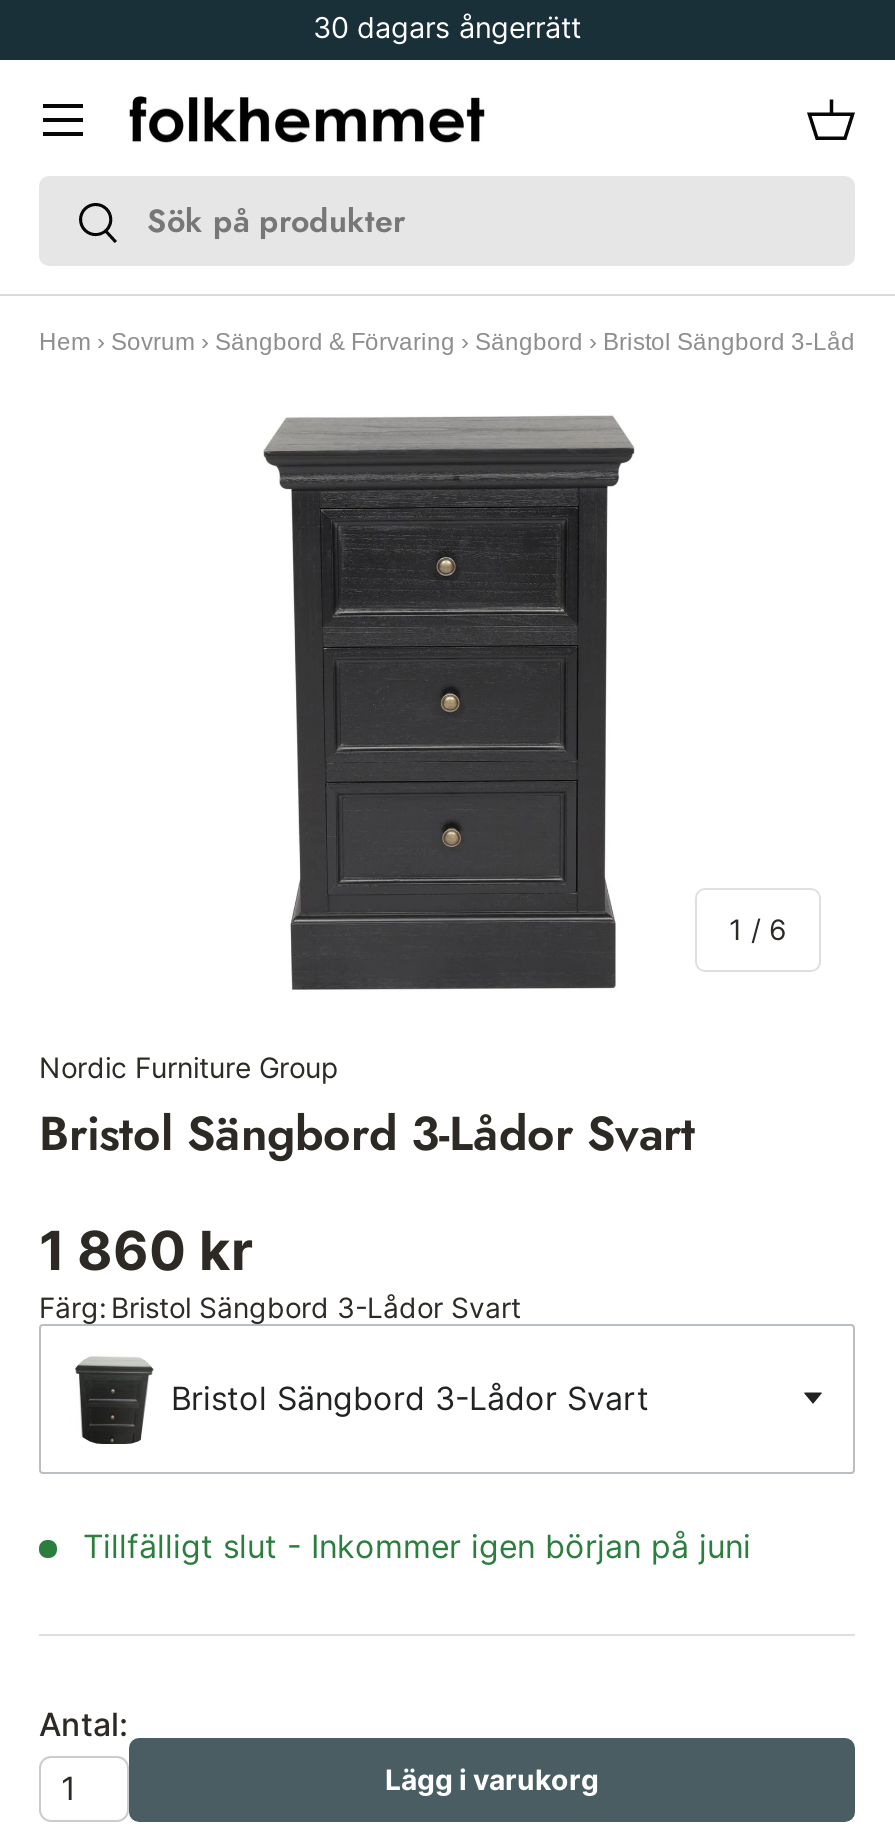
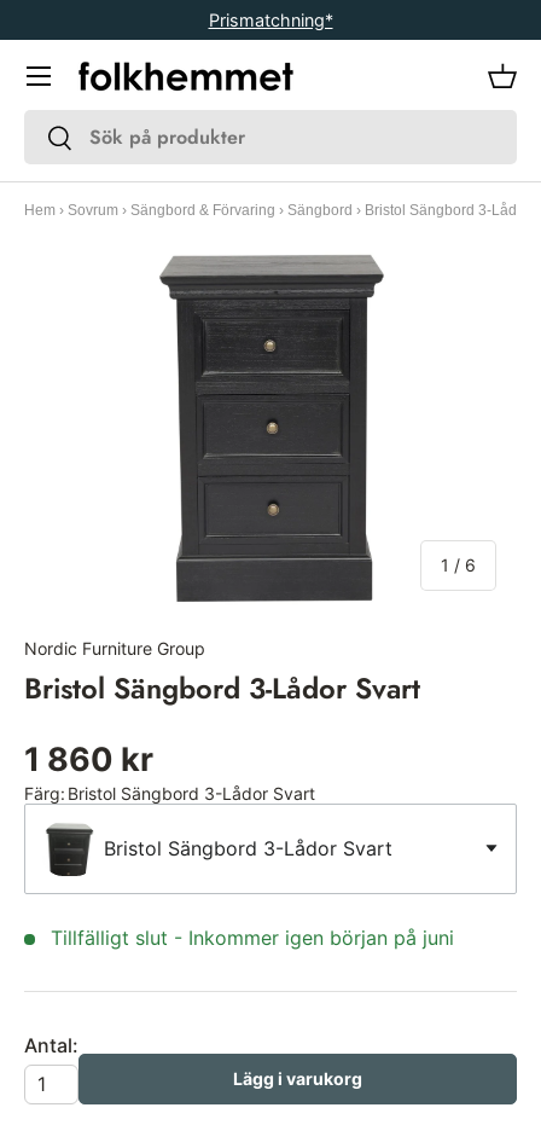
- 30 dagars ångerrätt
+ Prismatchning*
